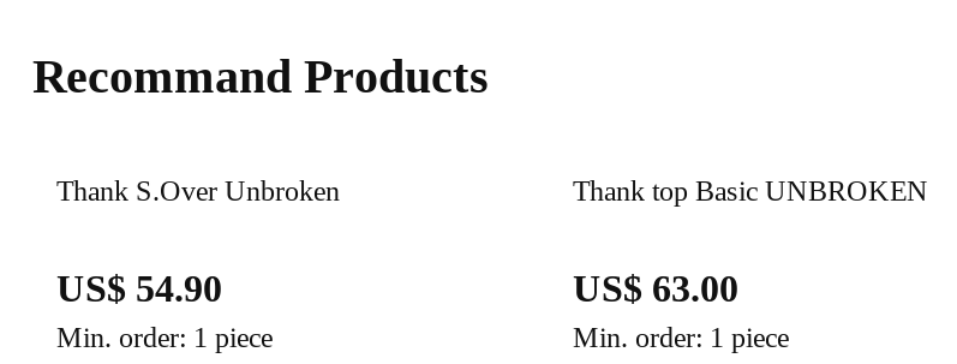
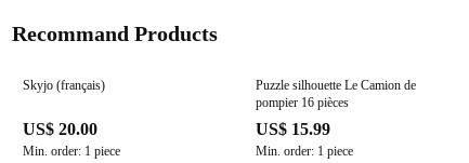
- Thank S.Over Unbroken
+ Skyjo (français)

- Thank top Basic UNBROKEN
+ Puzzle silhouette Le Camion de
+ pompier 16 pièces

- US$ 54.90
+ US$ 20.00

- US$ 63.00
+ US$ 15.99
